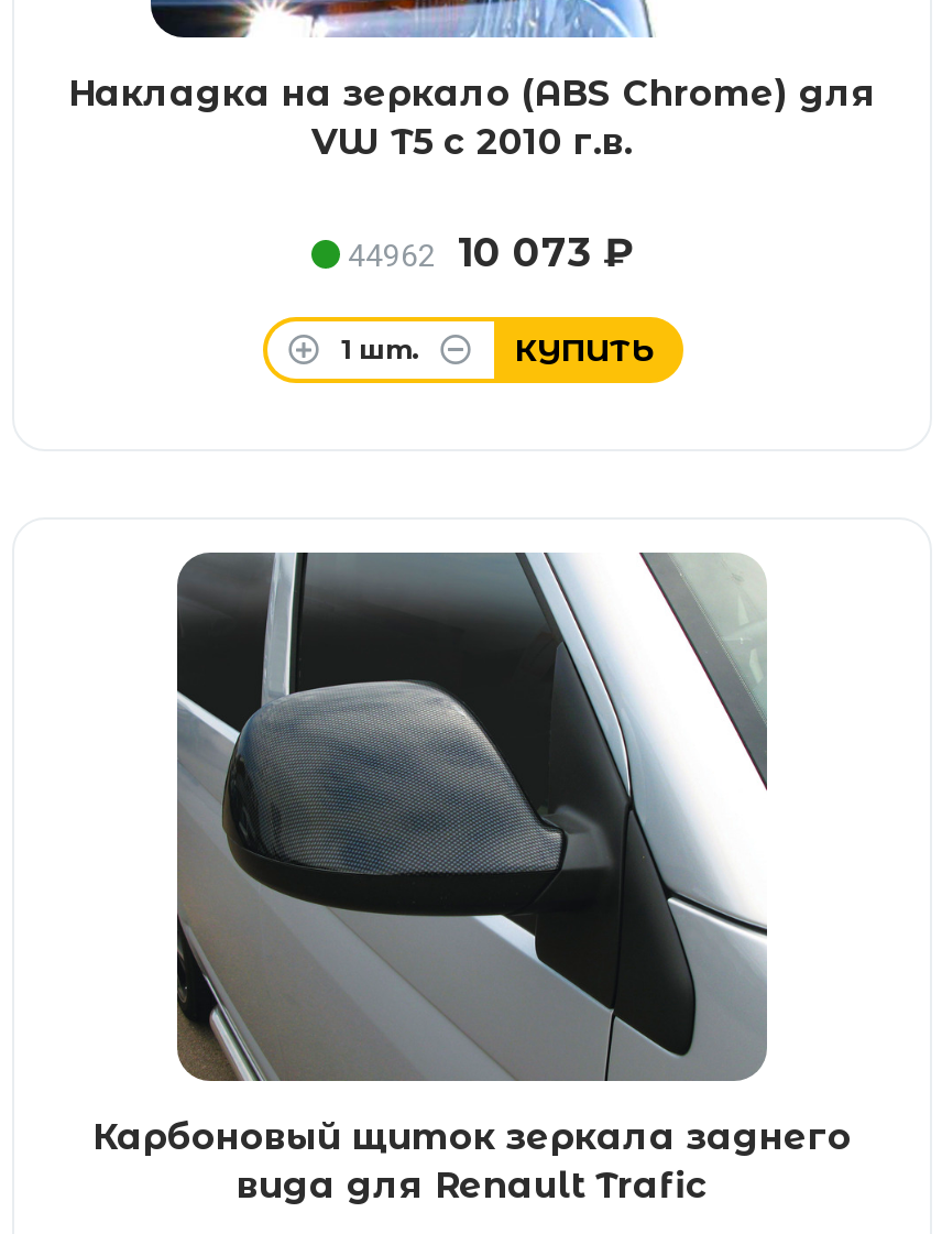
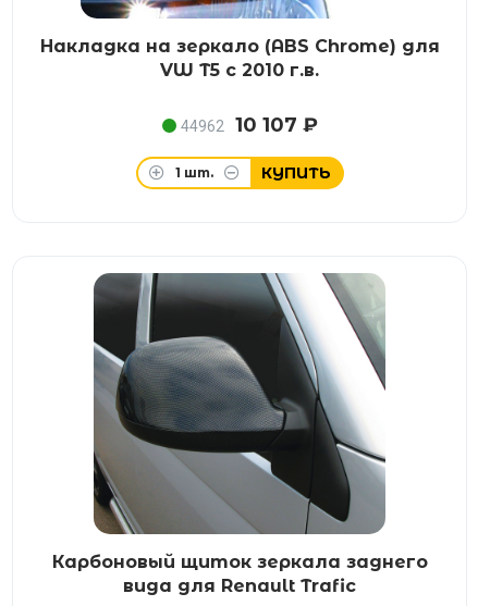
- 44962 10 073 ₽
+ 44962 10 107 ₽
